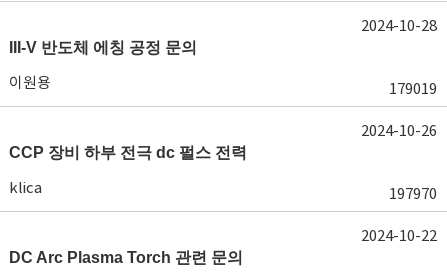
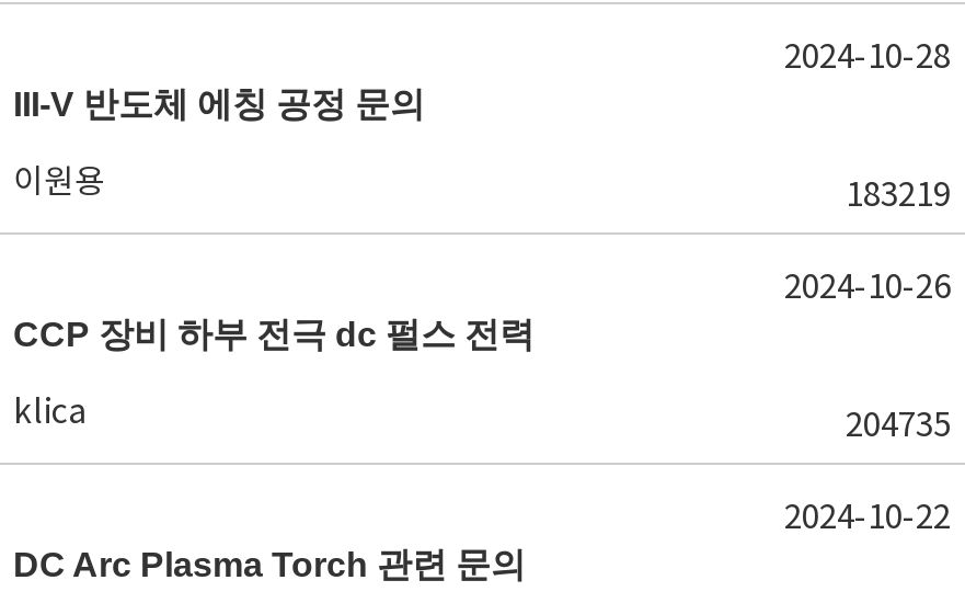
- 179019
+ 183219

- 197970
+ 204735
